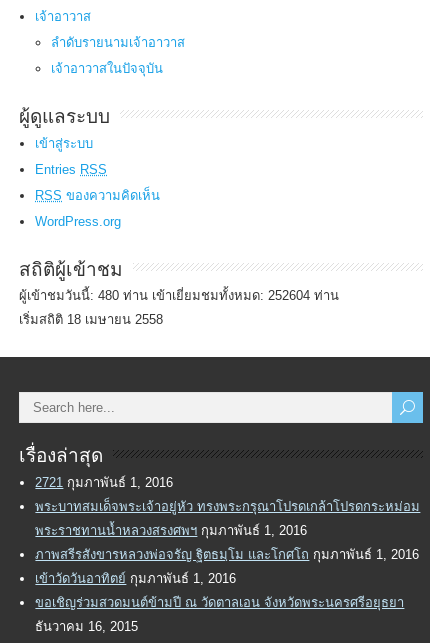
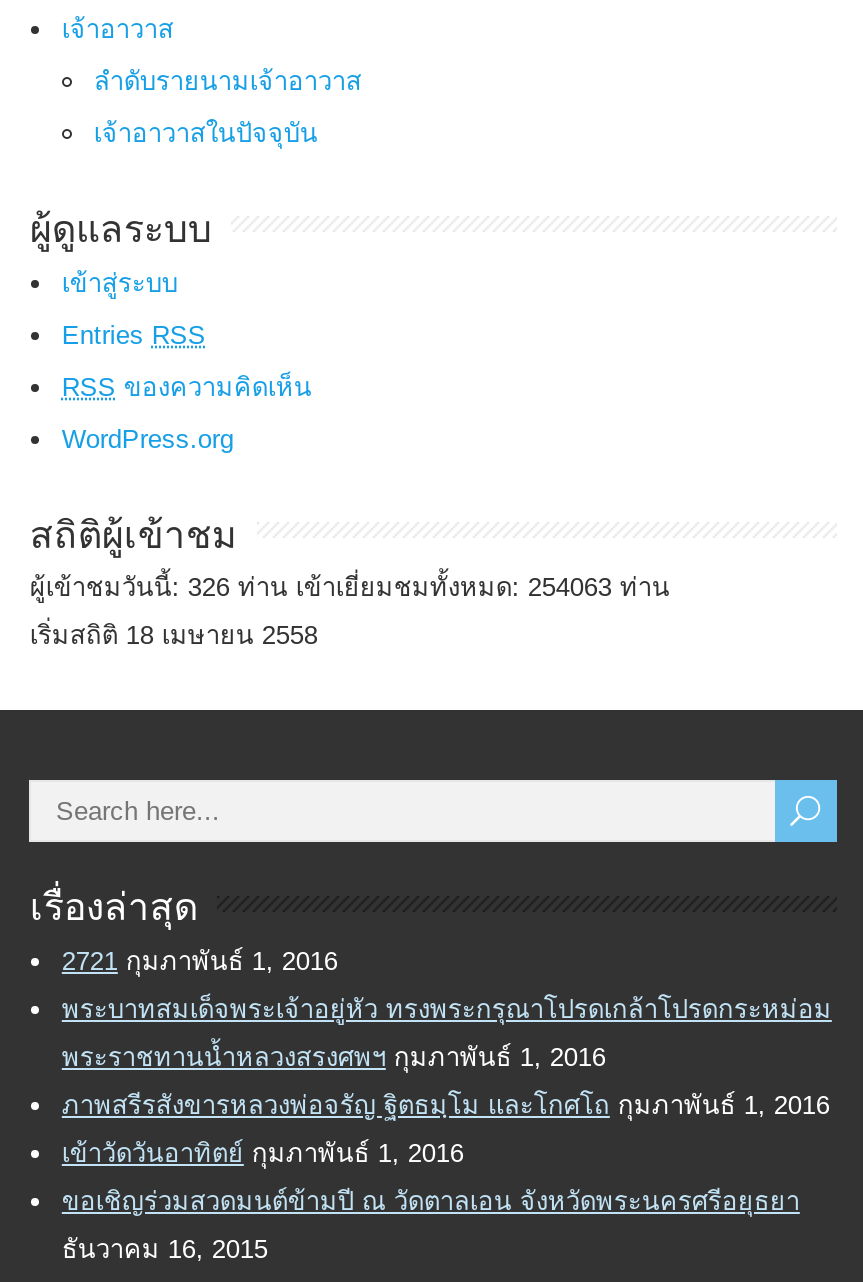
- ผู้เข้าชมวันนี้: 480 ท่าน เข้าเยี่ยมชมทั้งหมด: 252604 ท่าน
+ ผู้เข้าชมวันนี้: 326 ท่าน เข้าเยี่ยมชมทั้งหมด: 254063 ท่าน
